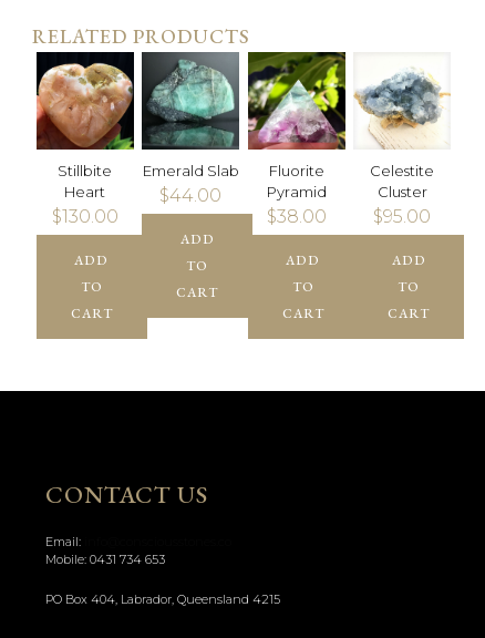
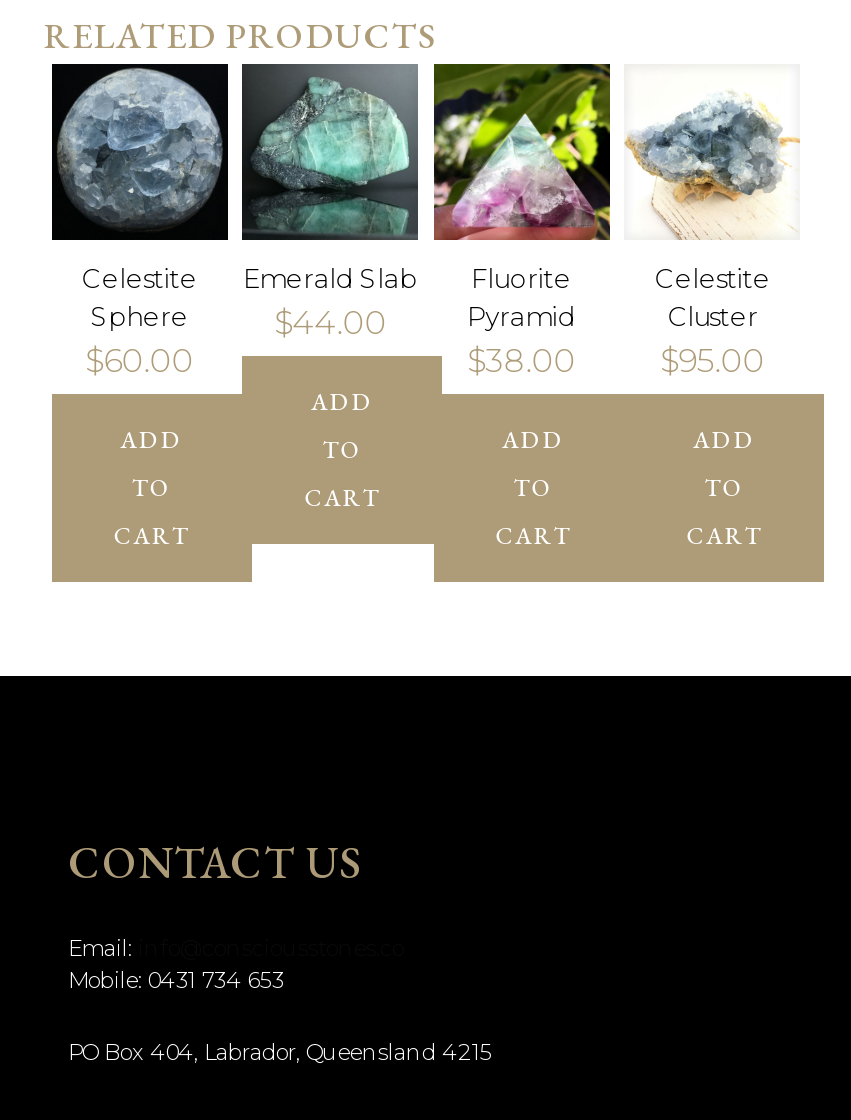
- [image]
- Stillbite
- Heart
- $130.00
+ [image]
+ Celestite
+ Sphere
+ $60.00
